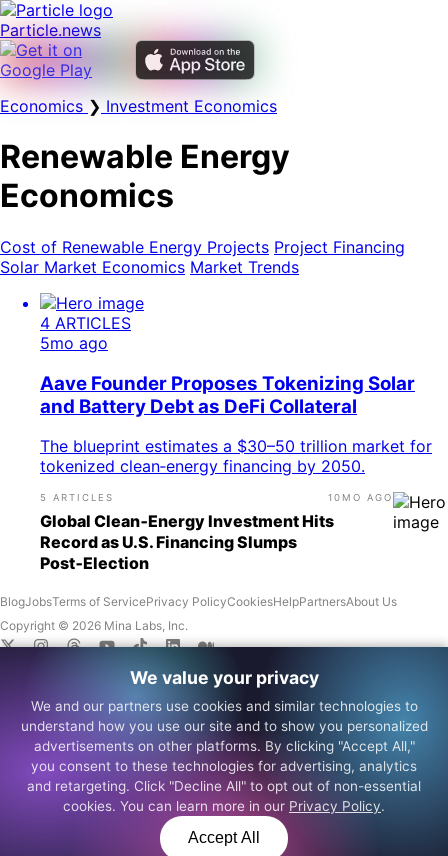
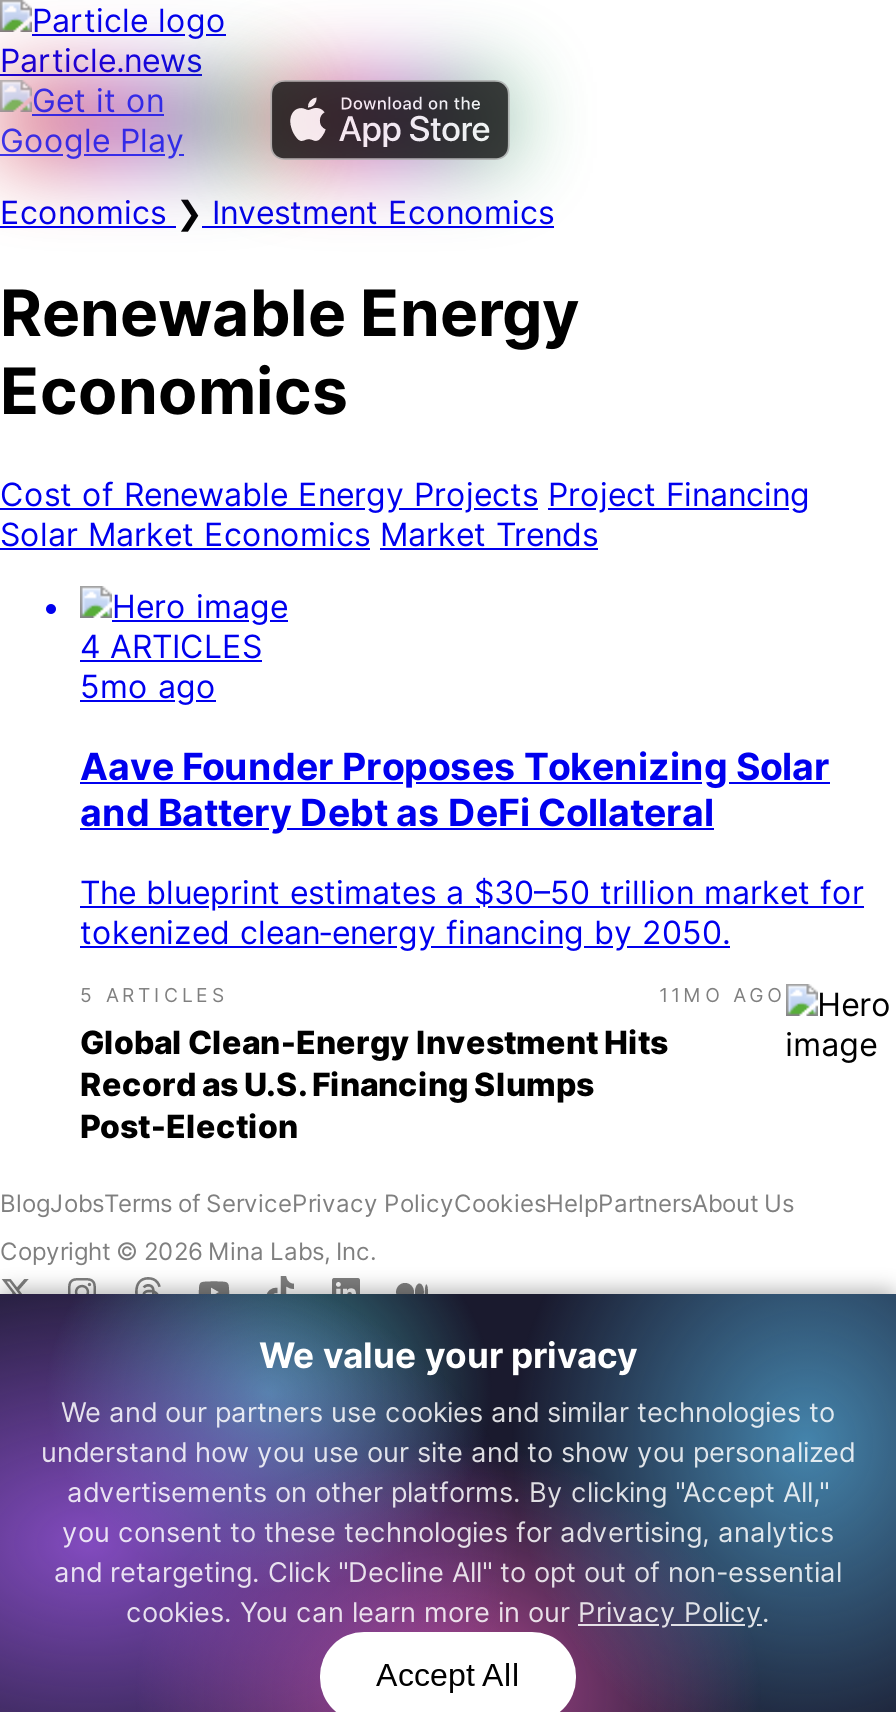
- 10MO AGO
+ 11MO AGO
